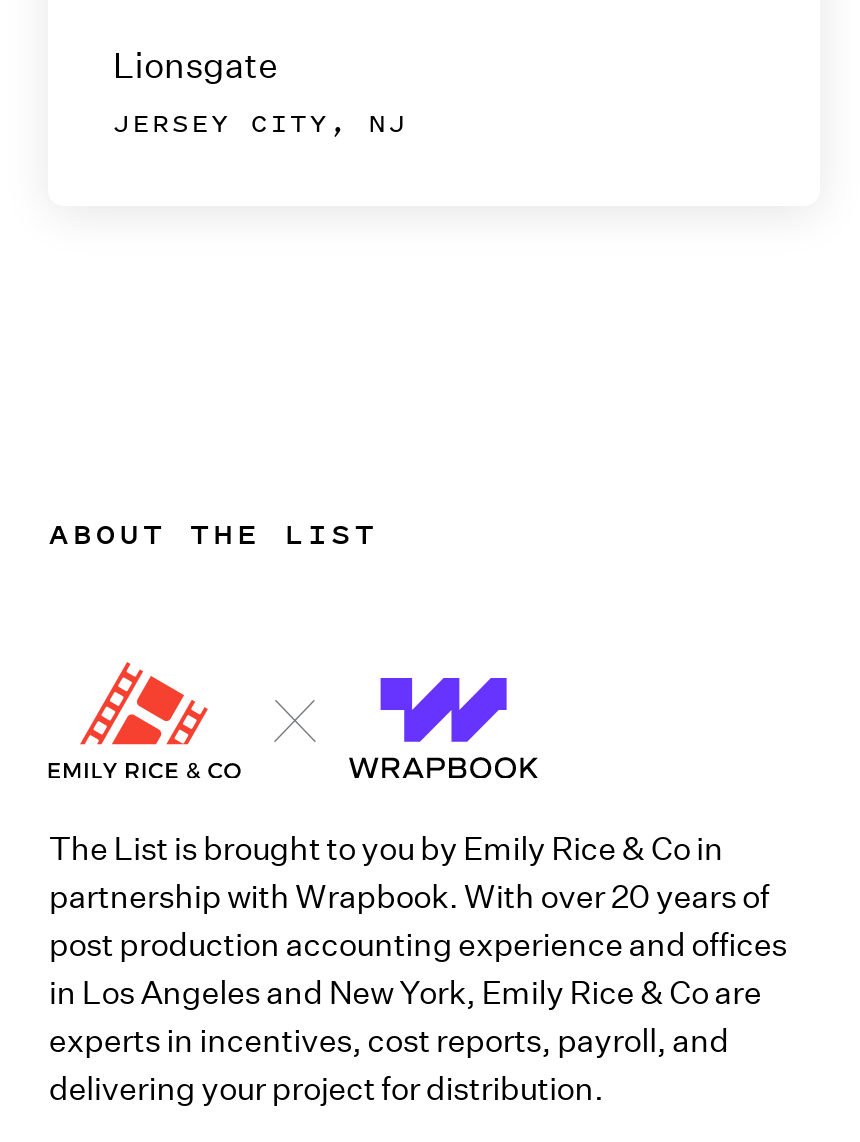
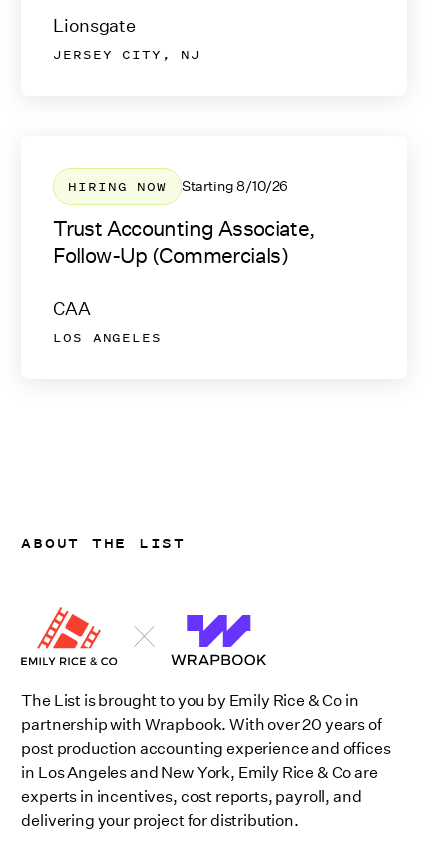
+ HIRING NOW
+ Starting 8/10/26
+ Trust Accounting Associate,
+ Follow-Up (Commercials)
+ CAA
+ LOS ANGELES
